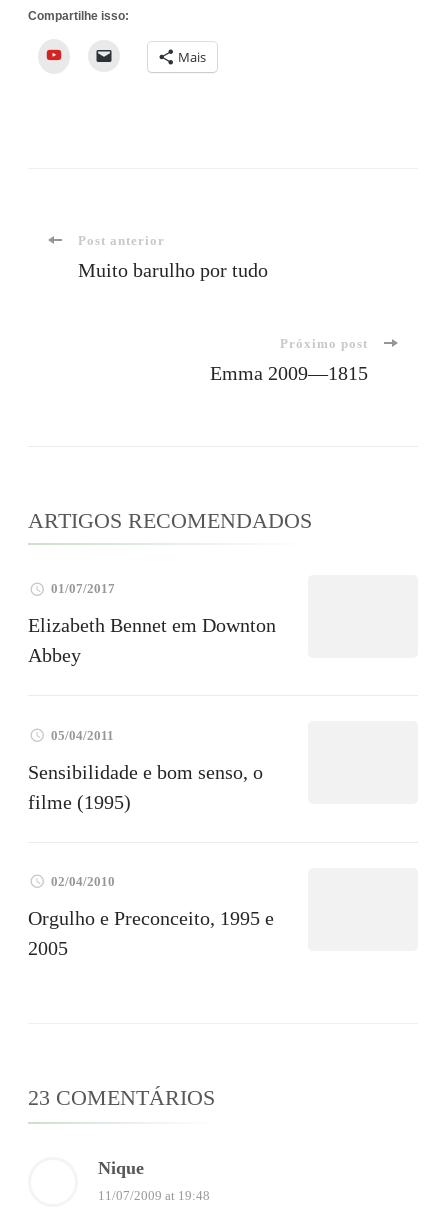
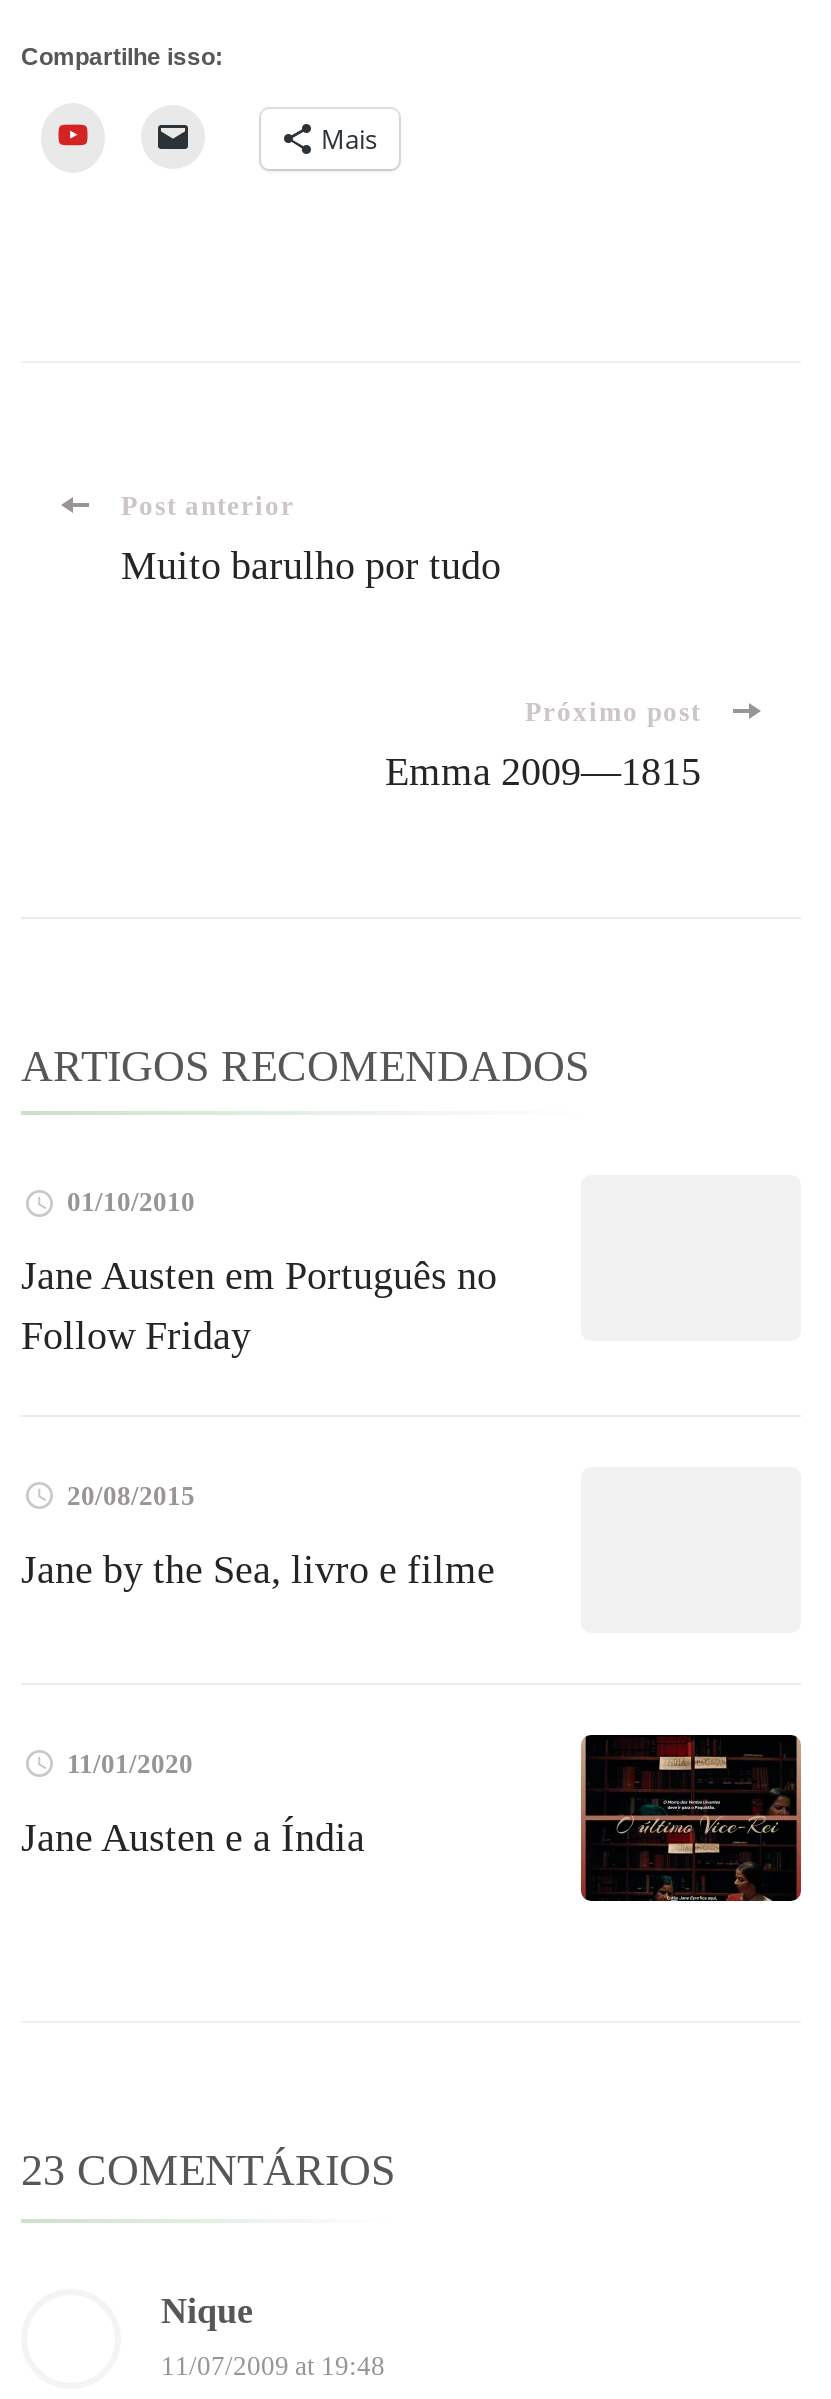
+ [image]

- 01/07/2017
+ 01/10/2010

- Elizabeth Bennet em Downton
- Abbey
+ Jane Austen em Português no
+ Follow Friday

- 05/04/2011
+ 20/08/2015

- Sensibilidade e bom senso, o
- filme (1995)
+ Jane by the Sea, livro e filme

- 02/04/2010
+ 11/01/2020

- Orgulho e Preconceito, 1995 e
- 2005
+ Jane Austen e a Índia
